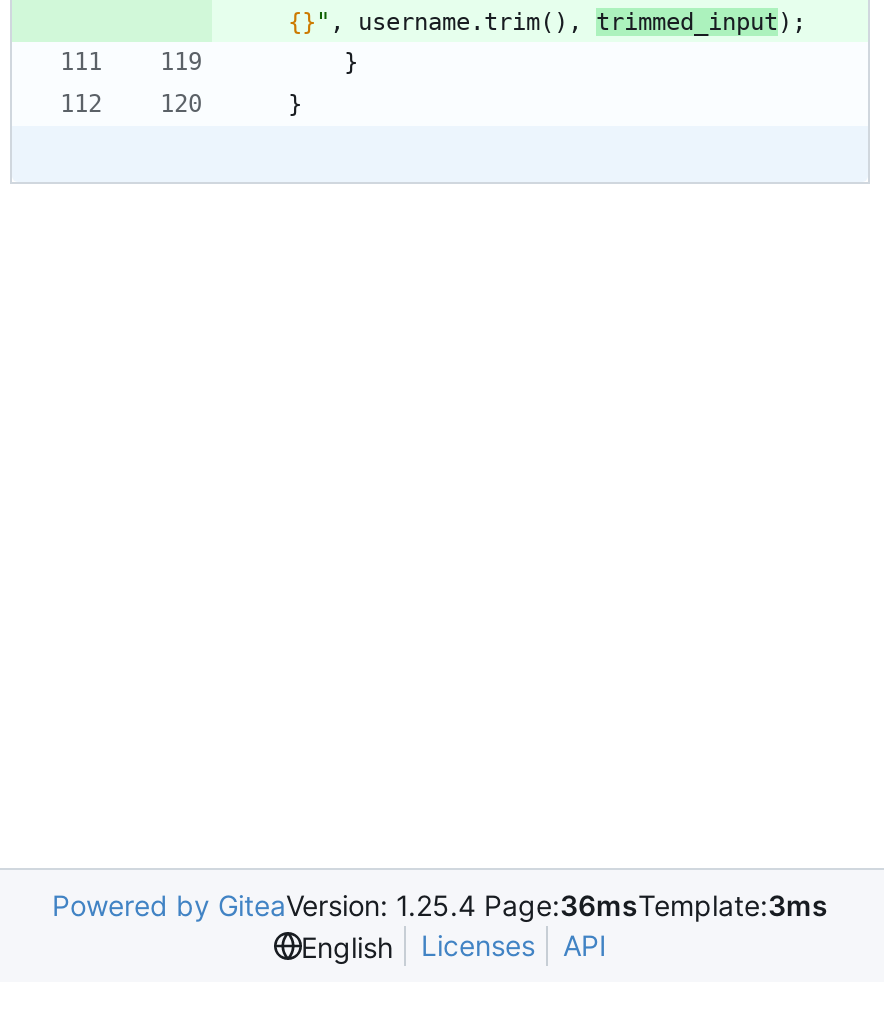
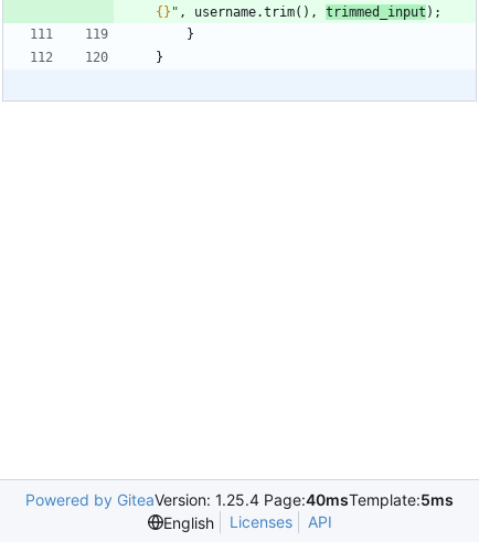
- Powered by GiteaVersion: 1.25.4 Page:36msTemplate:3ms
+ Powered by GiteaVersion: 1.25.4 Page:40msTemplate:5ms
